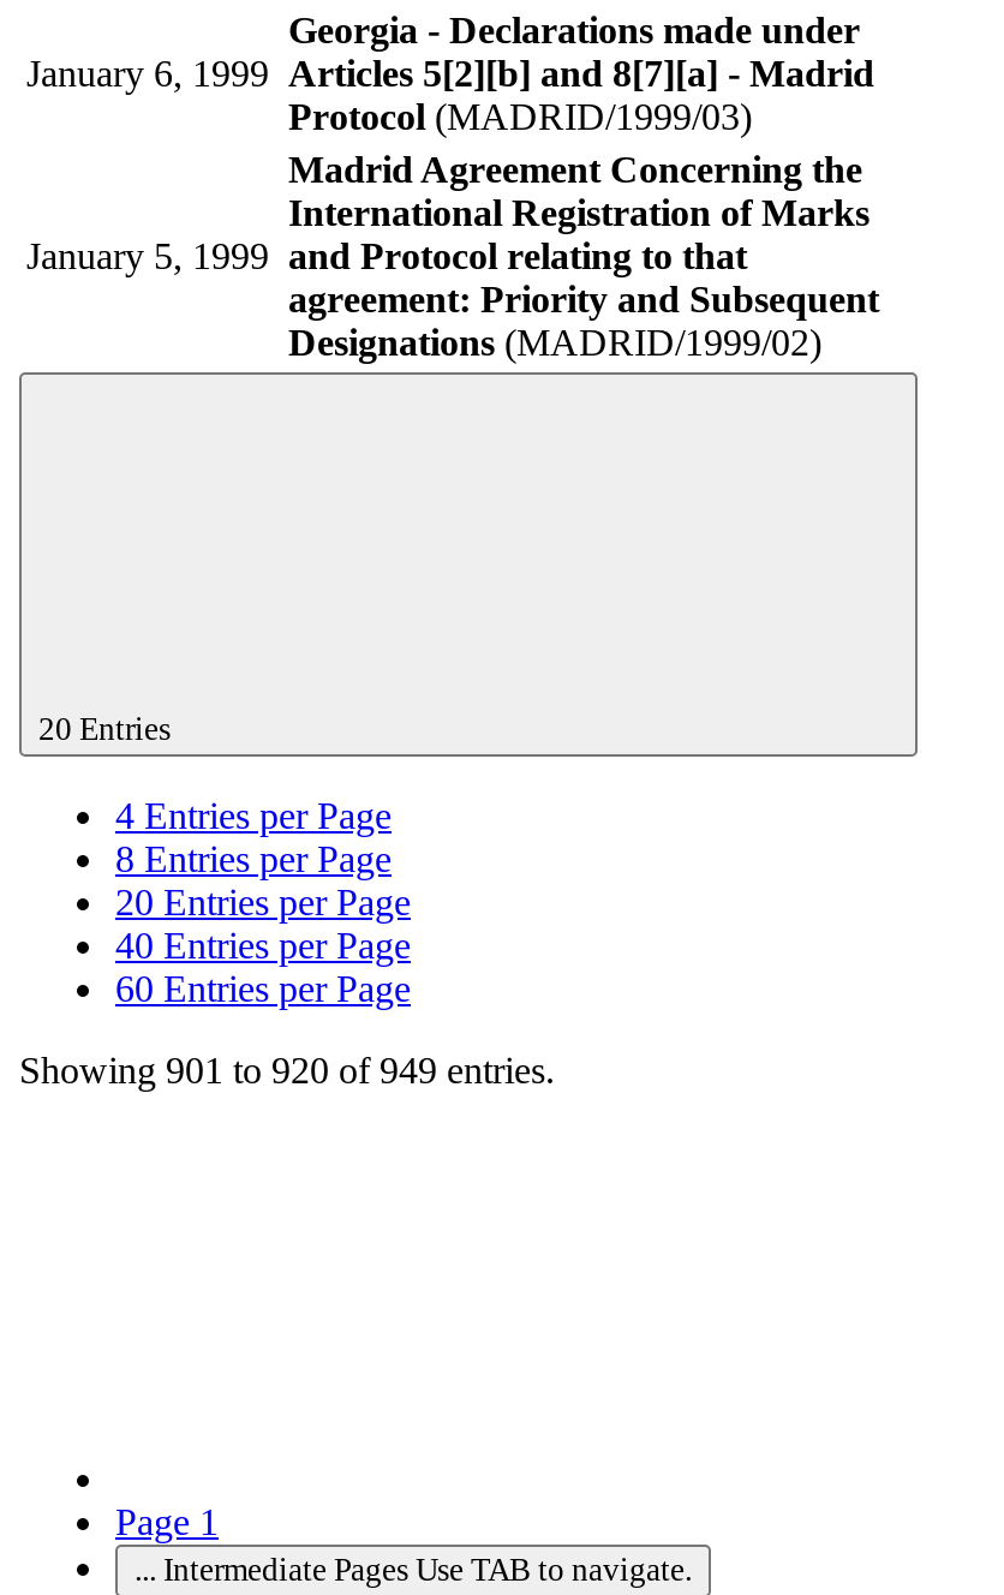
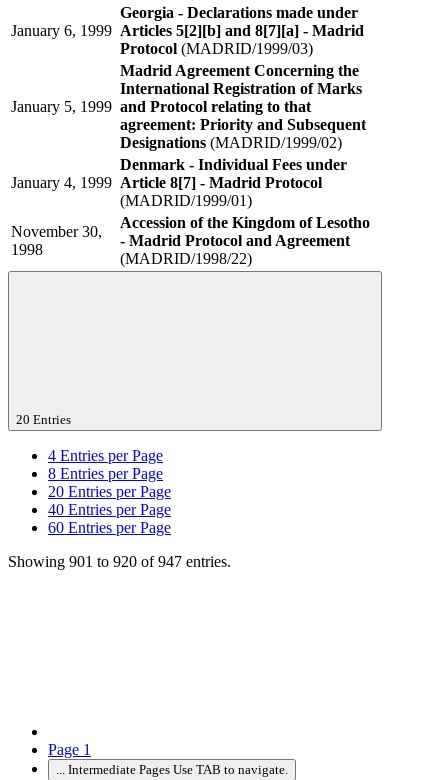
+ January 4, 1999

+ Denmark - Individual Fees under
+ Article 8[7] - Madrid Protocol
+ (MADRID/1999/01)
+ November 30,
+ 1998

+ Accession of the Kingdom of Lesotho
+ - Madrid Protocol and Agreement
+ (MADRID/1998/22)

- Showing 901 to 920 of 949 entries.
+ Showing 901 to 920 of 947 entries.
